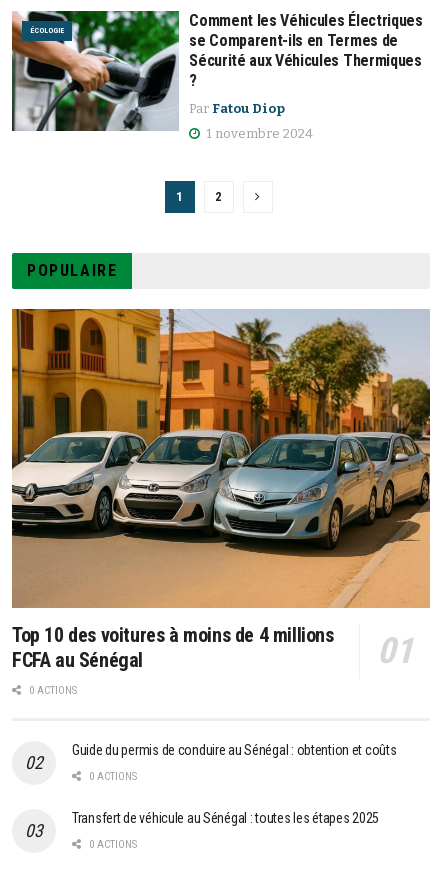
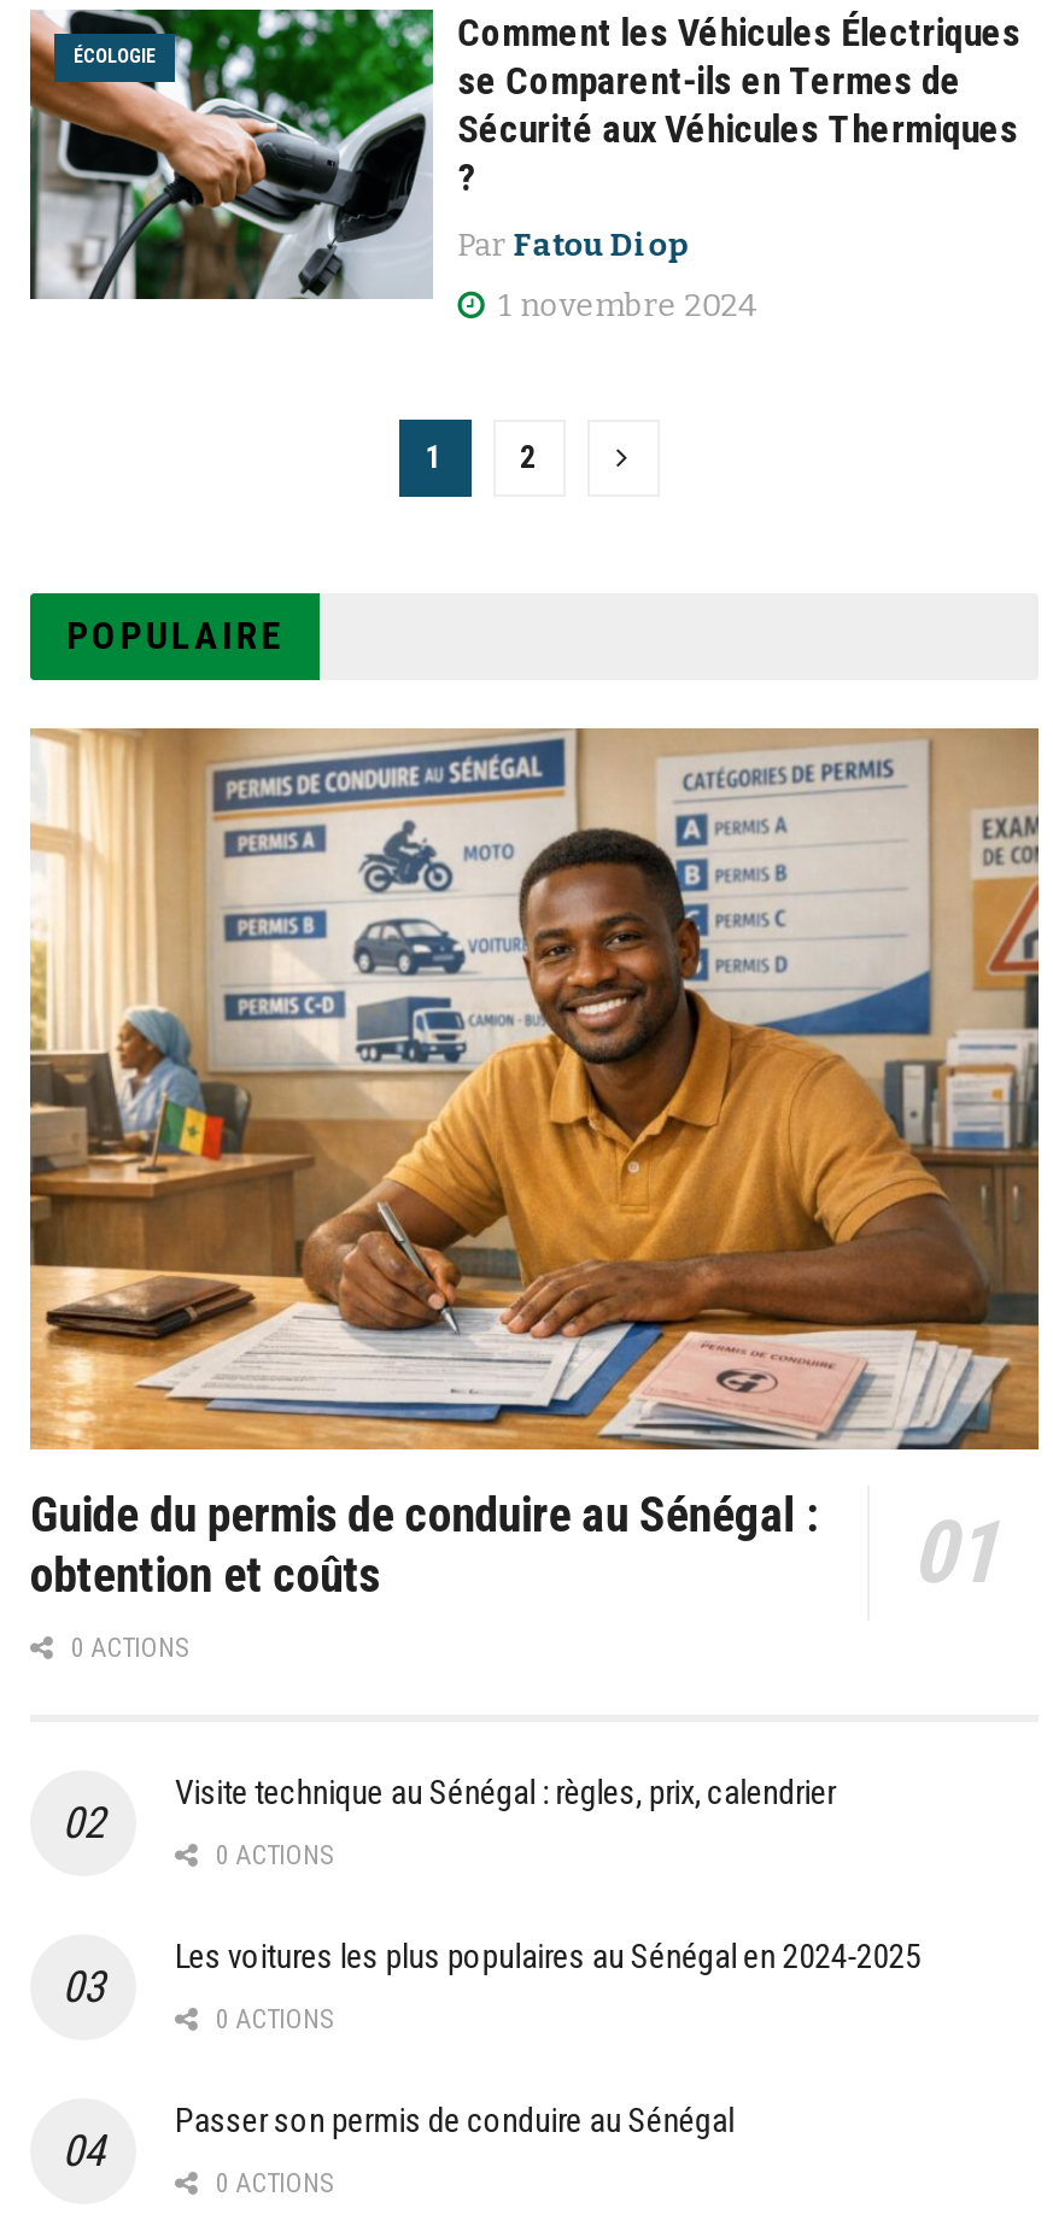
- [image]
- Top 10 des voitures à moins de 4 millions
- FCFA au Sénégal
+ [image]
+ Guide du permis de conduire au Sénégal :
+ obtention et coûts

- Guide du permis de conduire au Sénégal : obtention et coûts
+ Visite technique au Sénégal : règles, prix, calendrier

- Transfert de véhicule au Sénégal : toutes les étapes 2025
+ Les voitures les plus populaires au Sénégal en 2024-2025
+ 0 ACTIONS
+ Passer son permis de conduire au Sénégal
